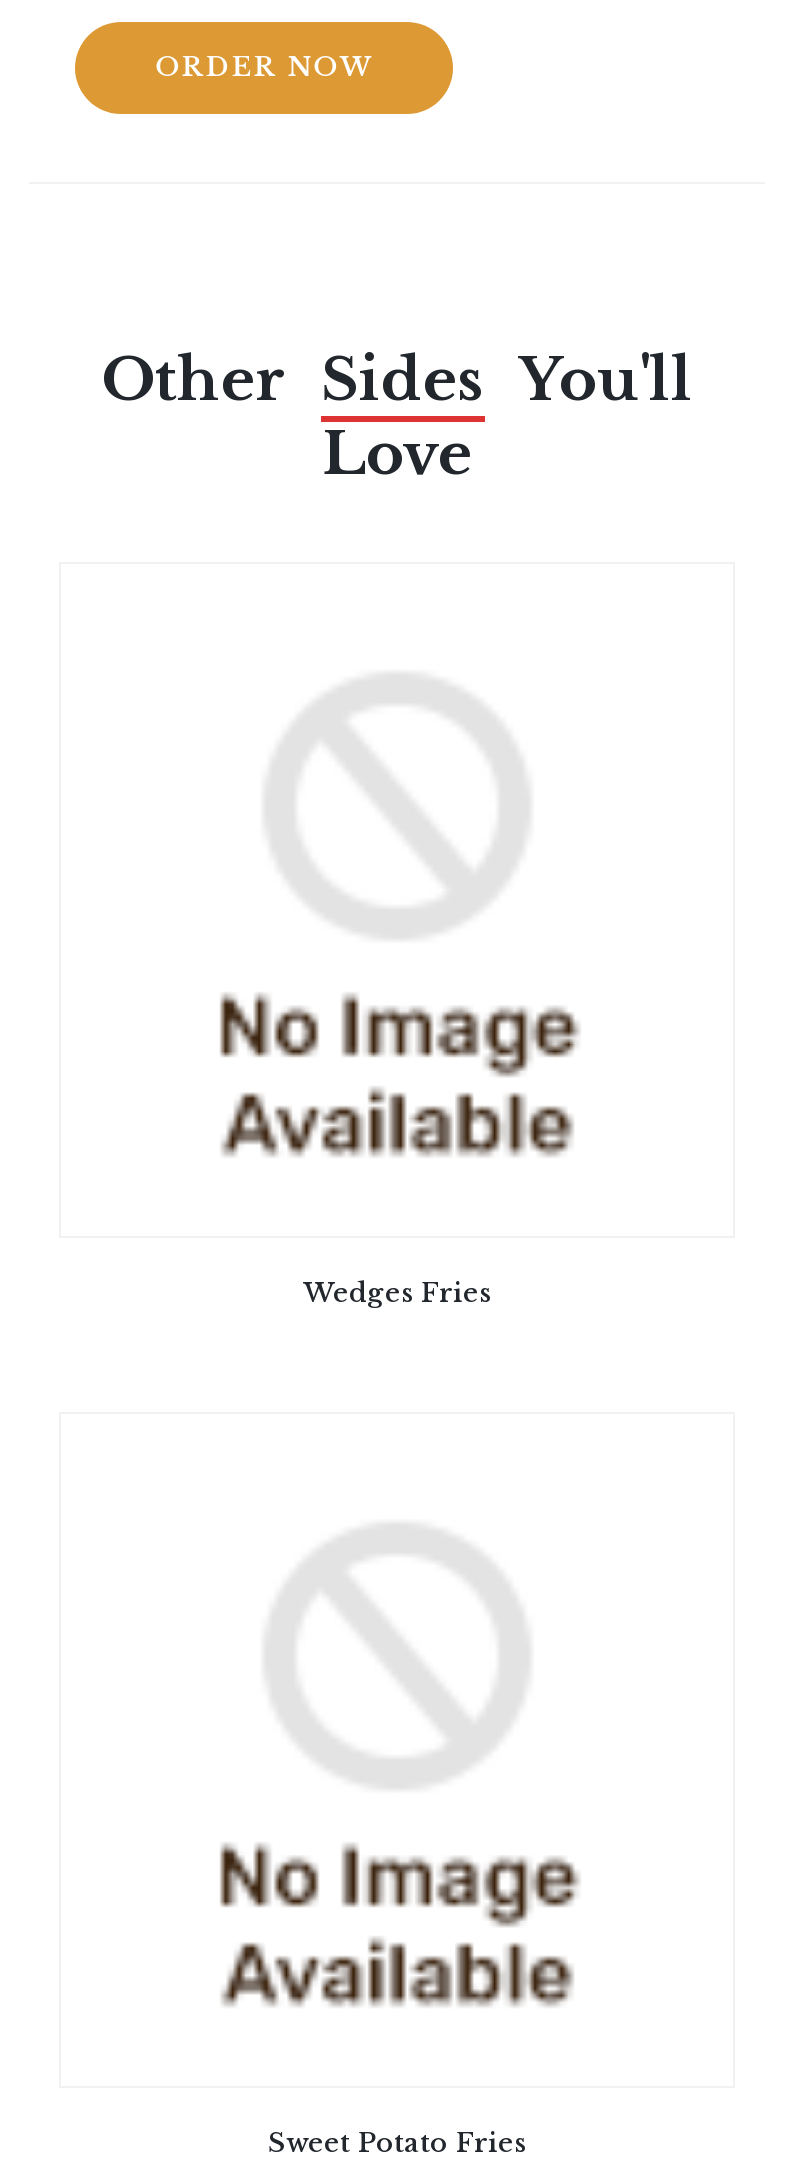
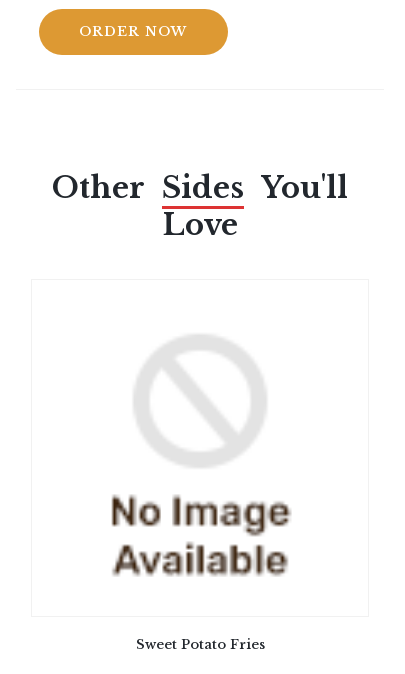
- Wedges Fries
